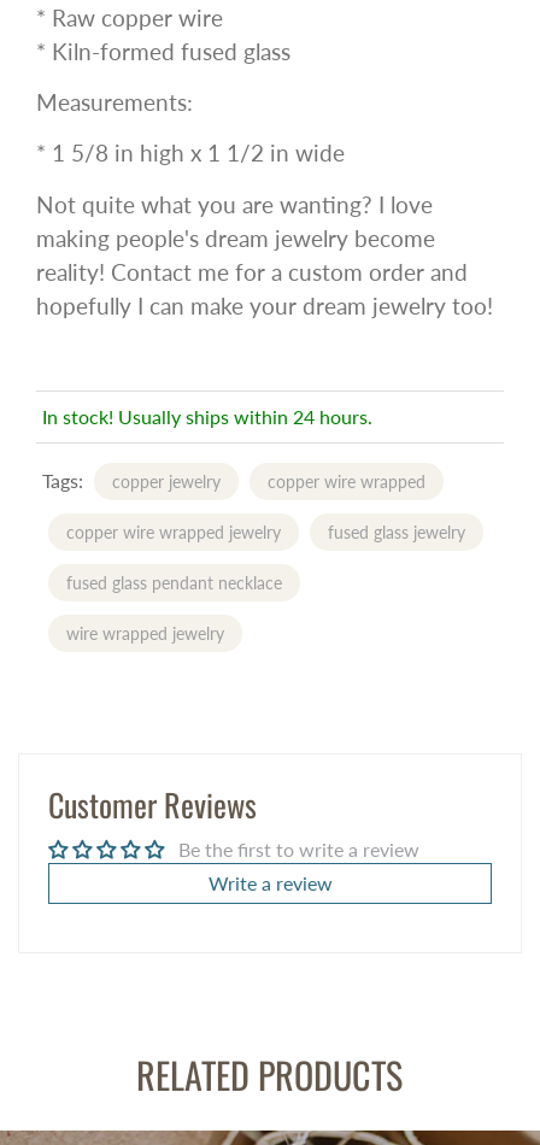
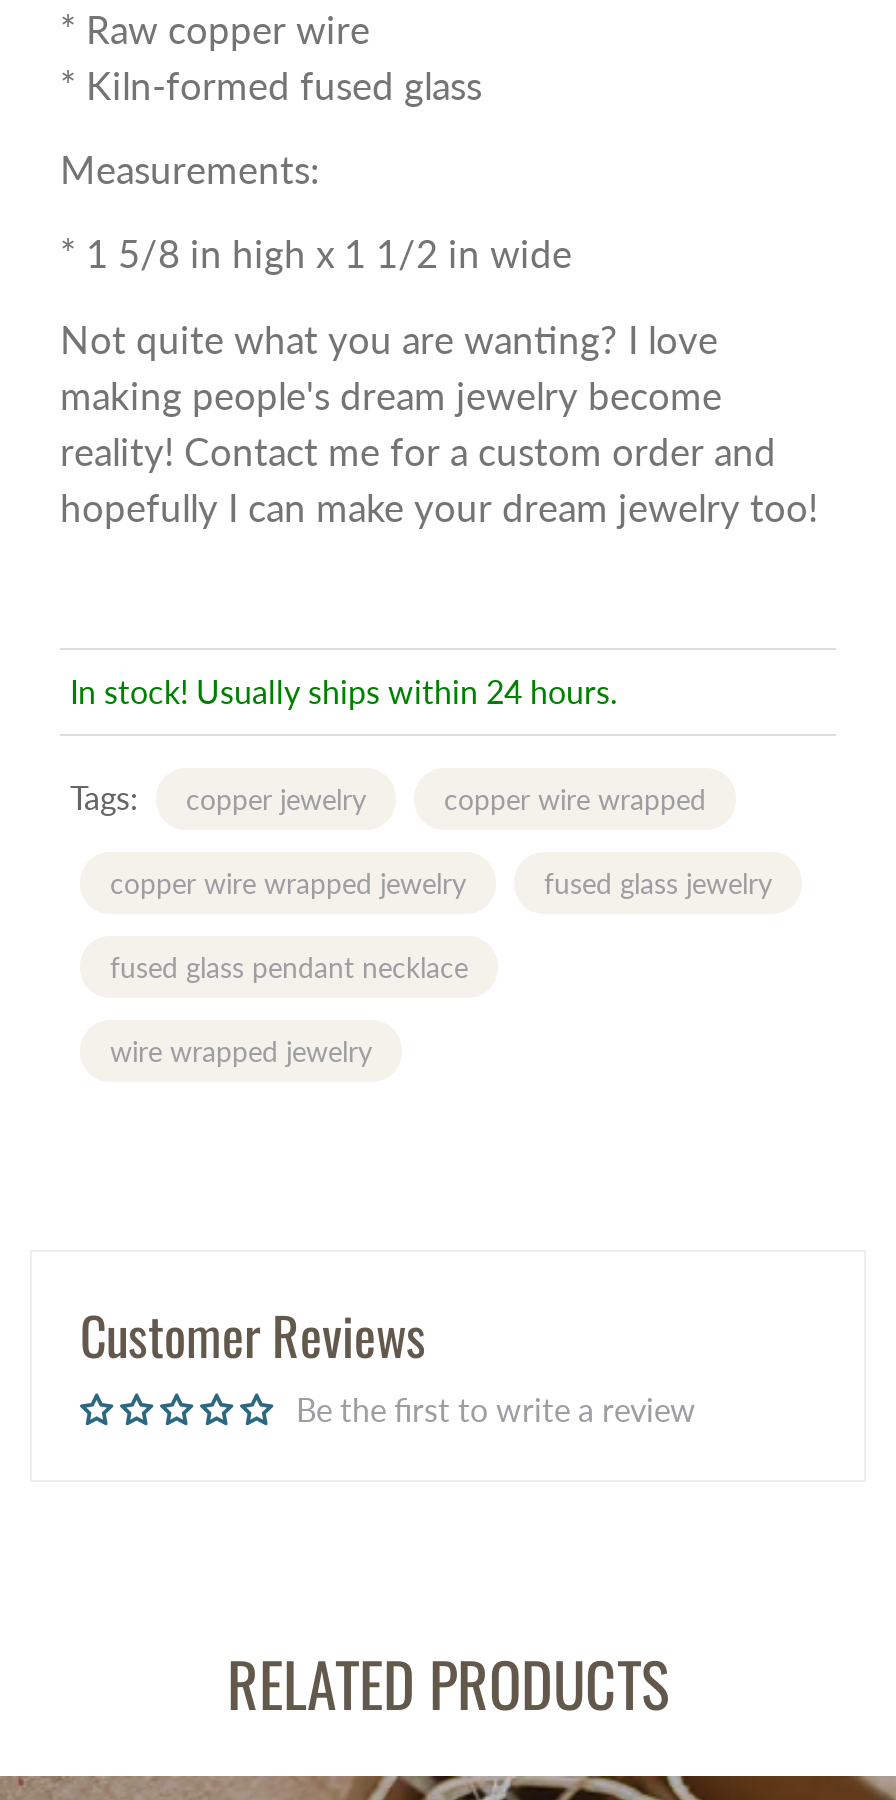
- Write a review
